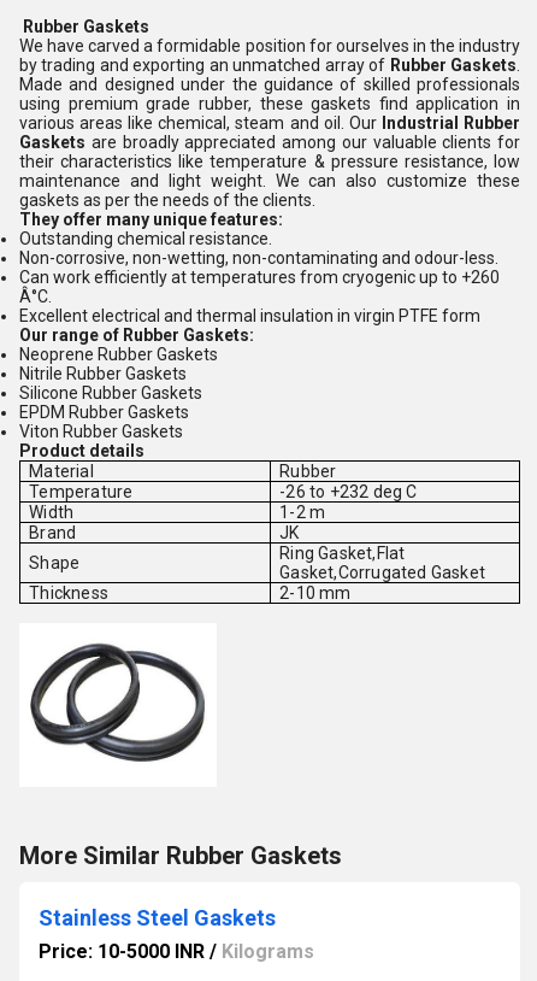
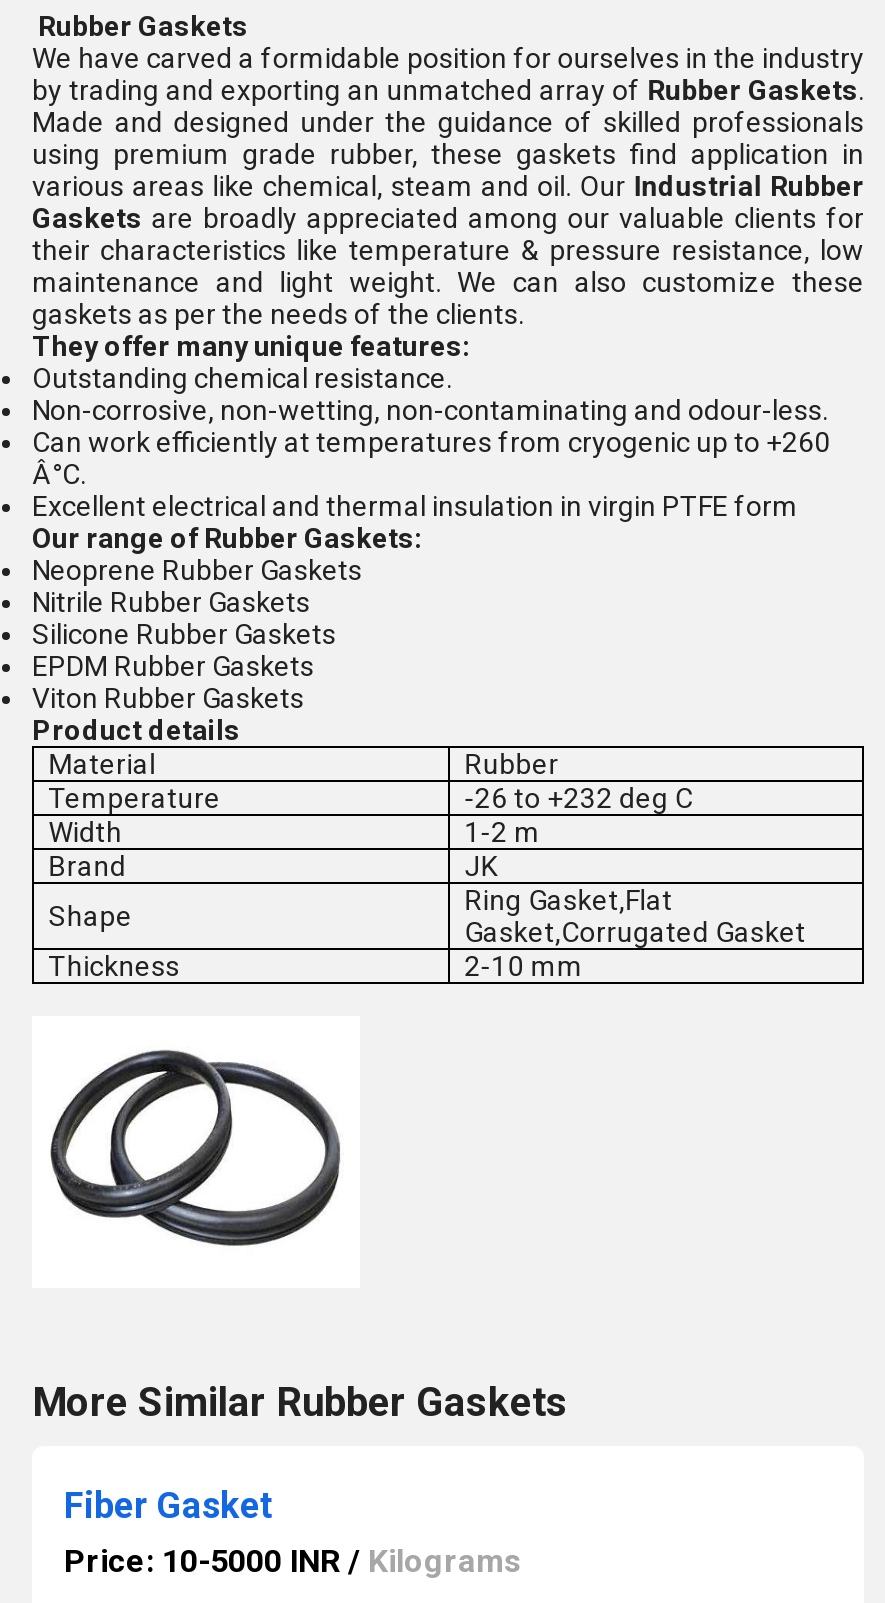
- Stainless Steel Gaskets
+ Fiber Gasket
